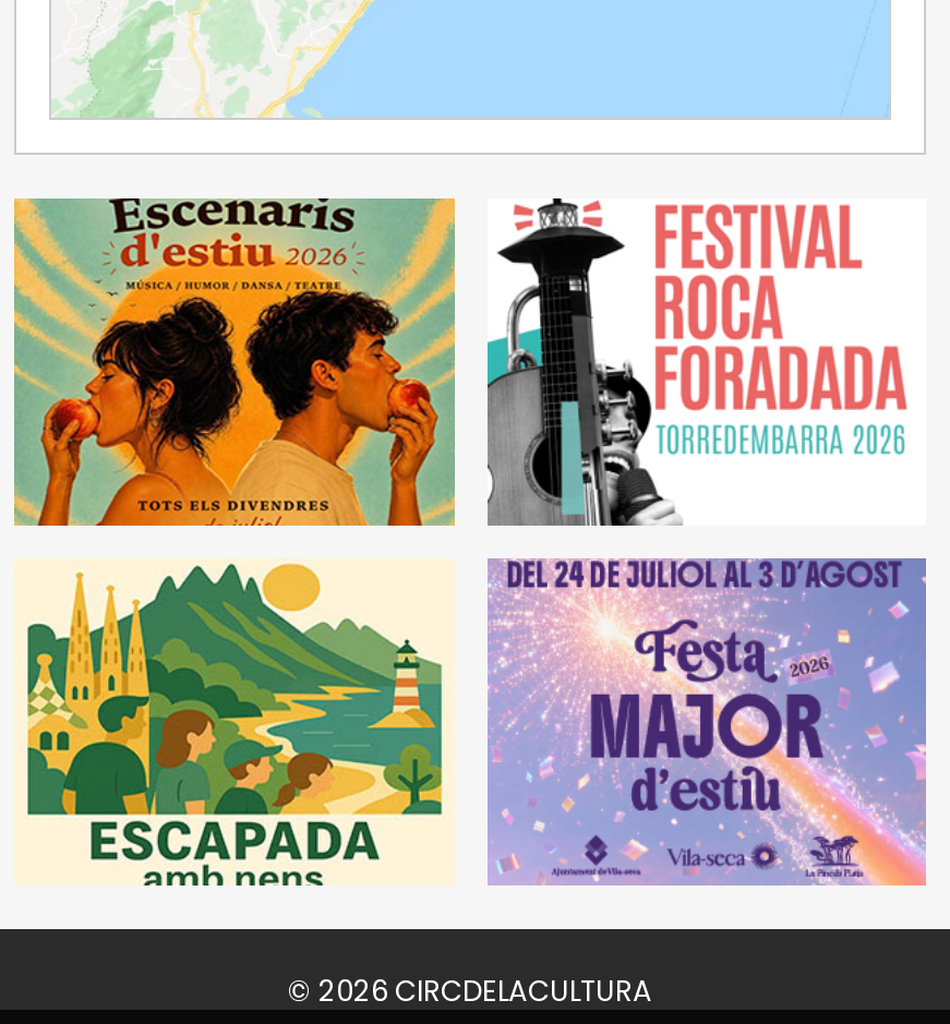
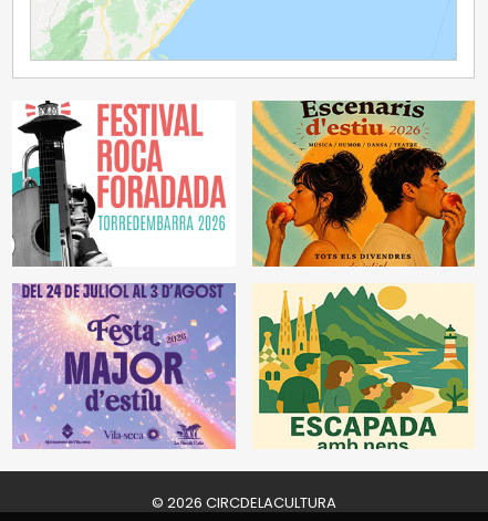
- [image]
+ [image]

- [image]
+ [image]

- [image]
+ [image]

- [image]
+ [image]
